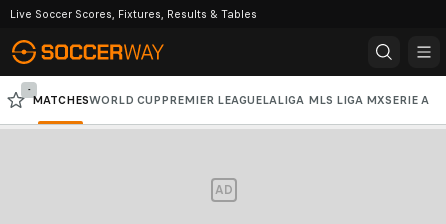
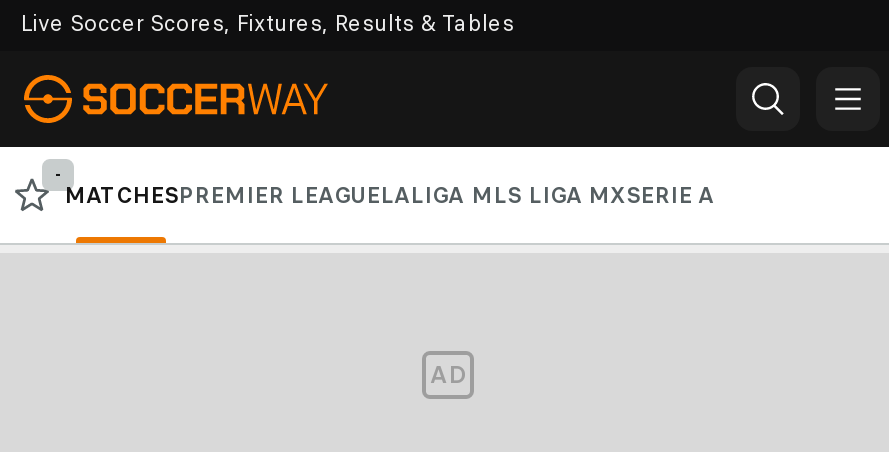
- MATCHESWORLD CUP PREMIER LEAGUELALIGA MLS LIGA MXSERIE A
+ MATCHESPREMIER LEAGUELALIGA MLS LIGA MXSERIE A
